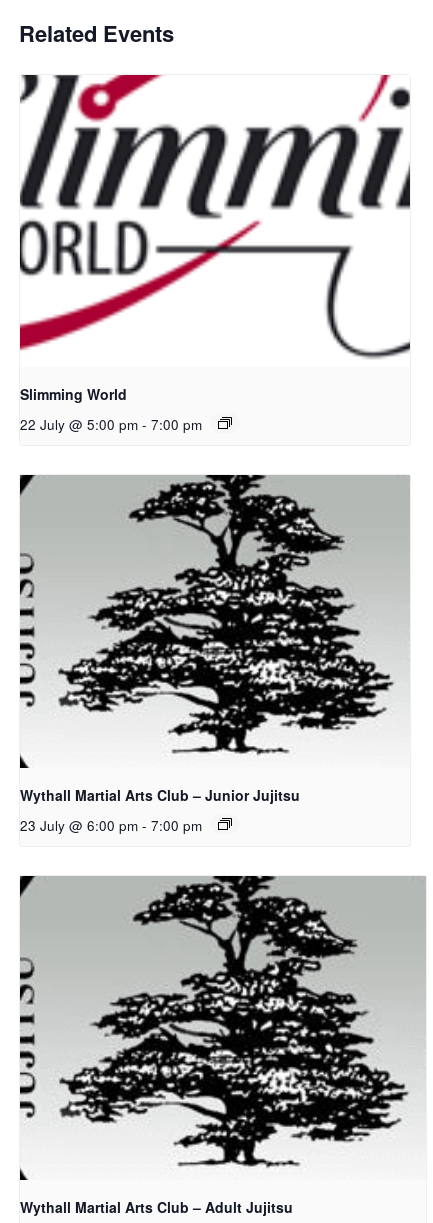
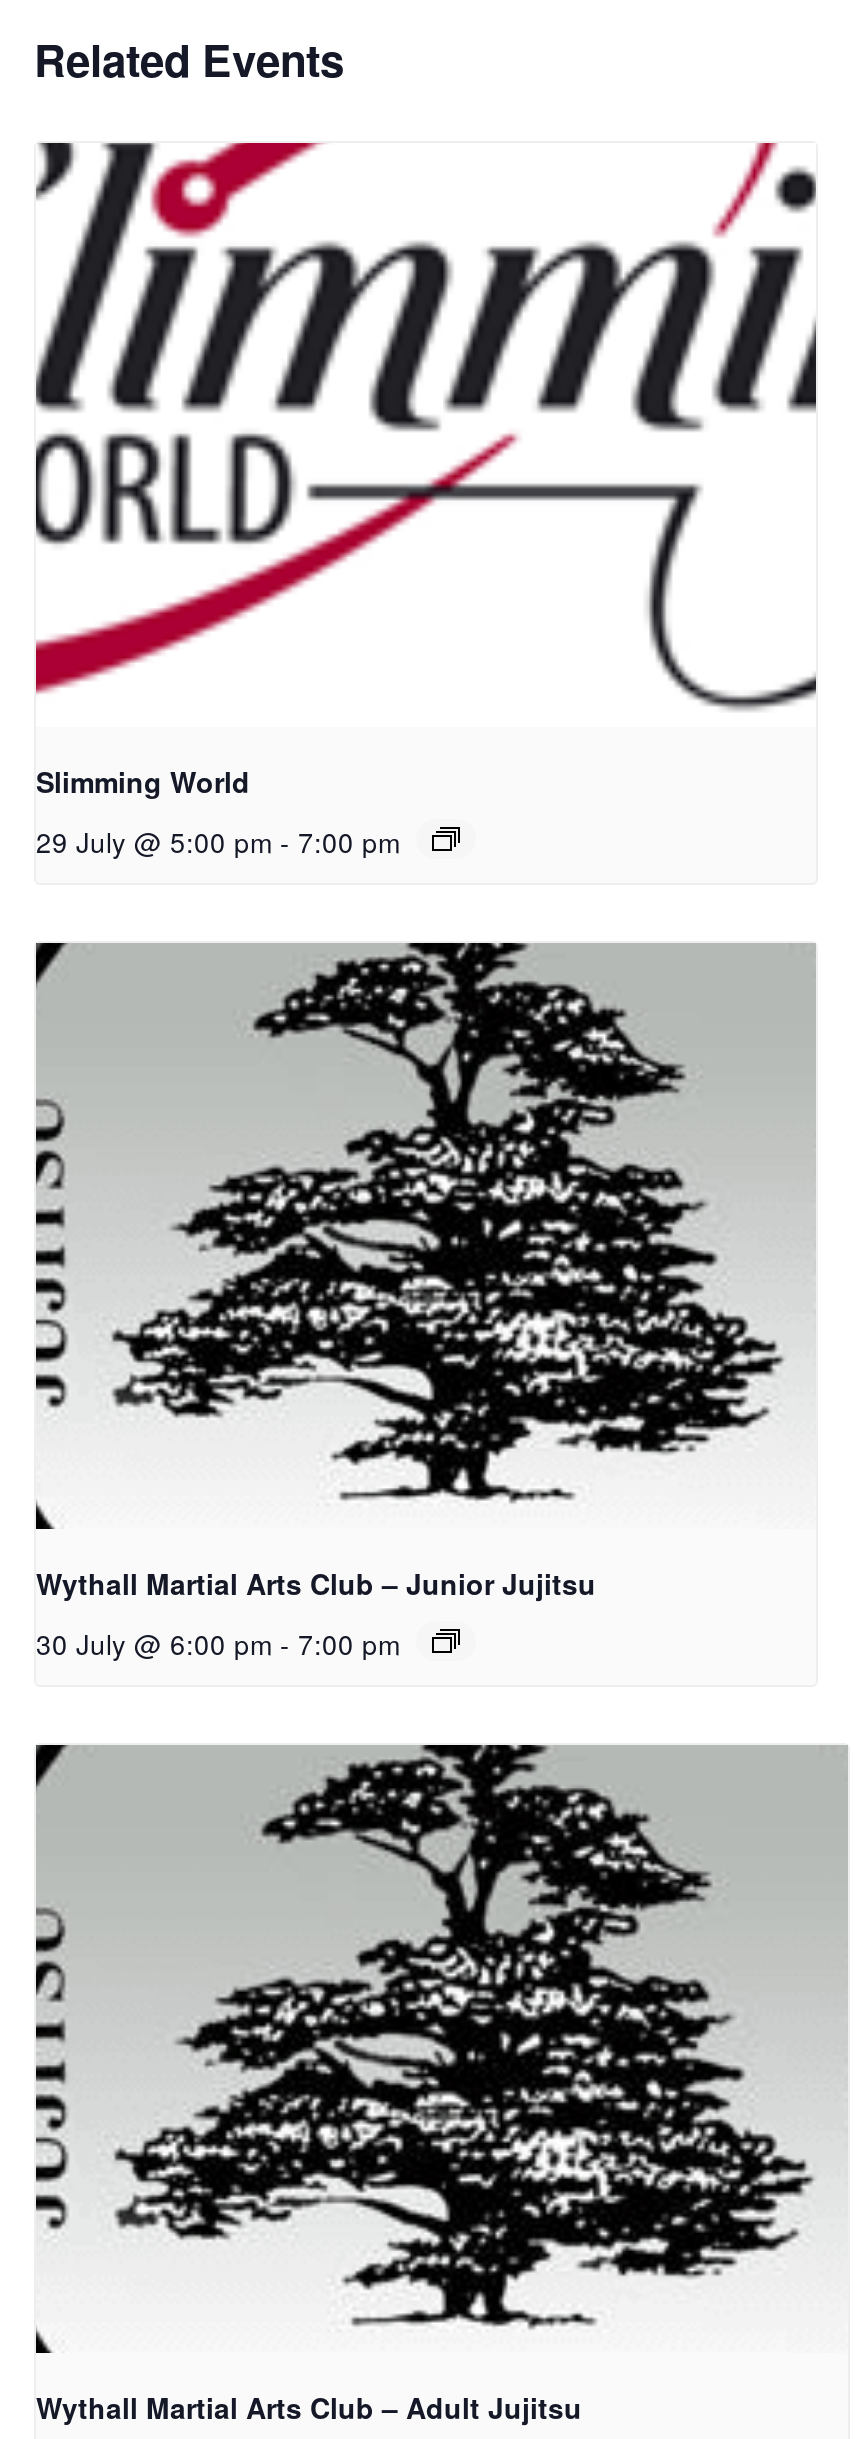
- 22 July @ 5:00 pm - 7:00 pm
+ 29 July @ 5:00 pm - 7:00 pm

- 23 July @ 6:00 pm - 7:00 pm
+ 30 July @ 6:00 pm - 7:00 pm
